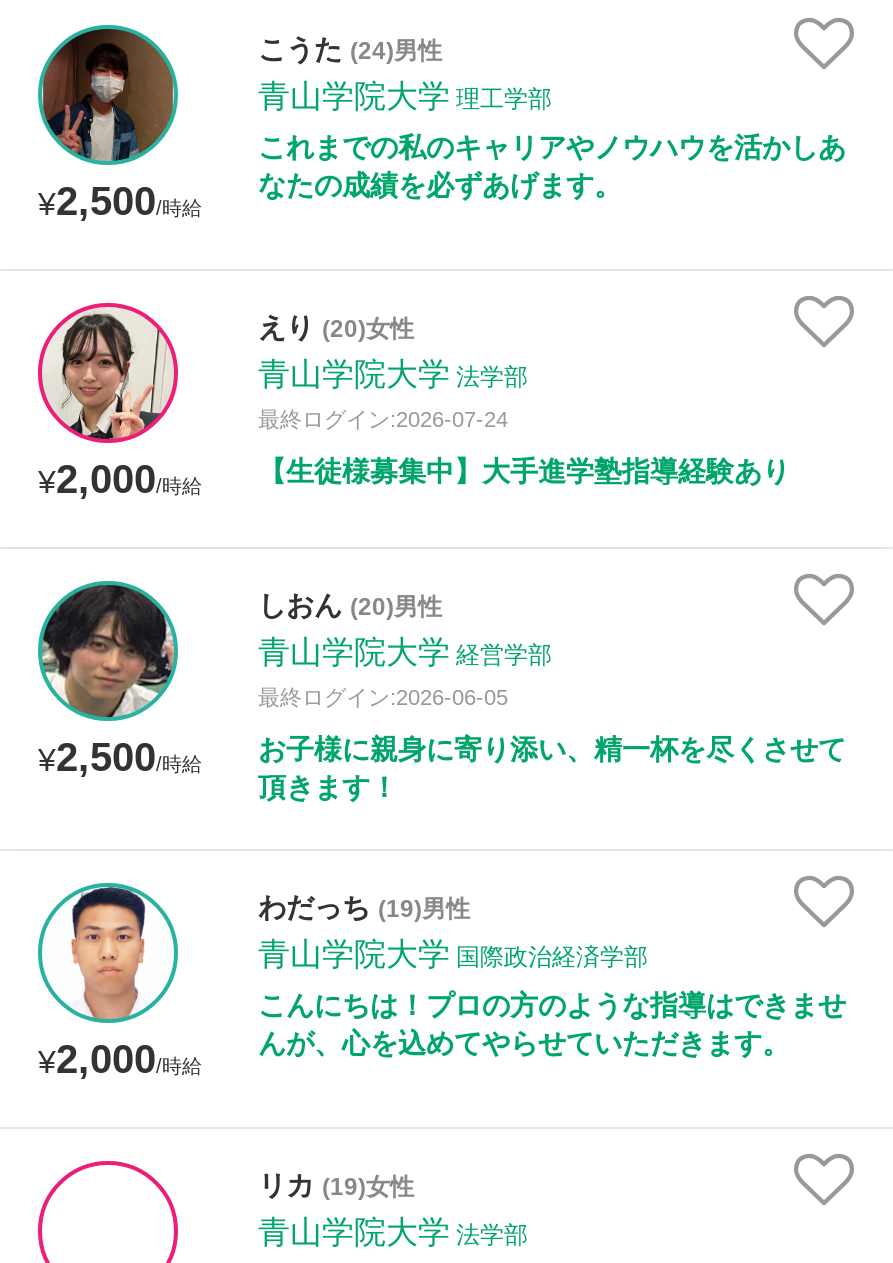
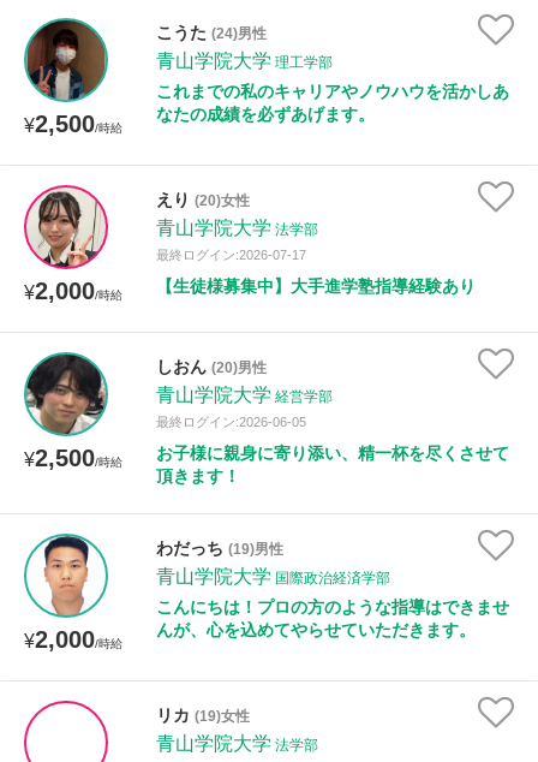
- 最終ログイン:2026-07-24
+ 最終ログイン:2026-07-17
